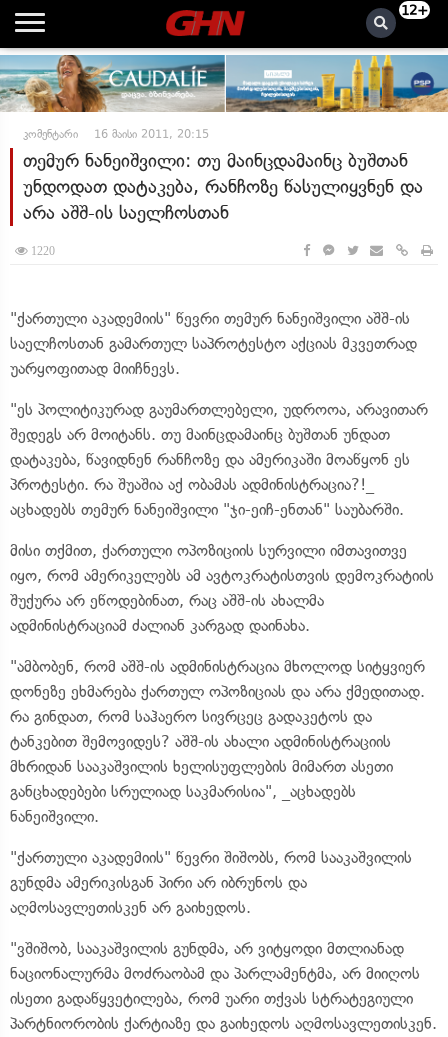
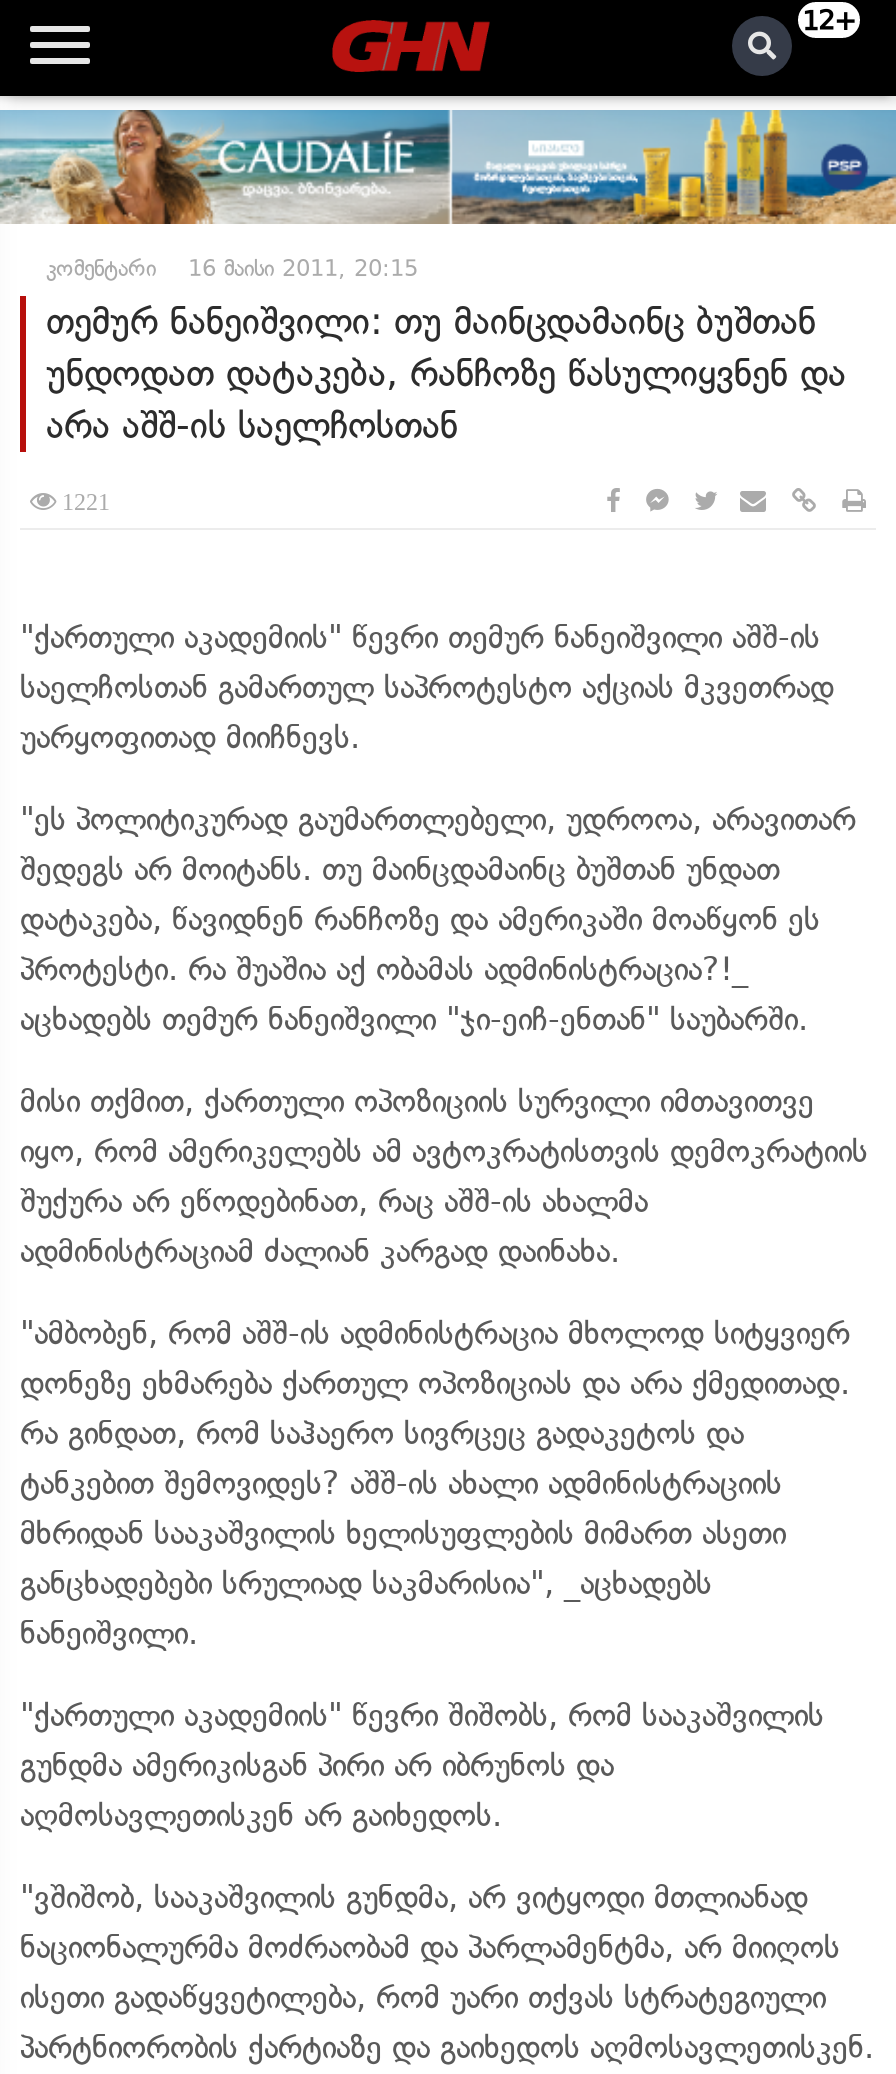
- 1220
+ 1221
